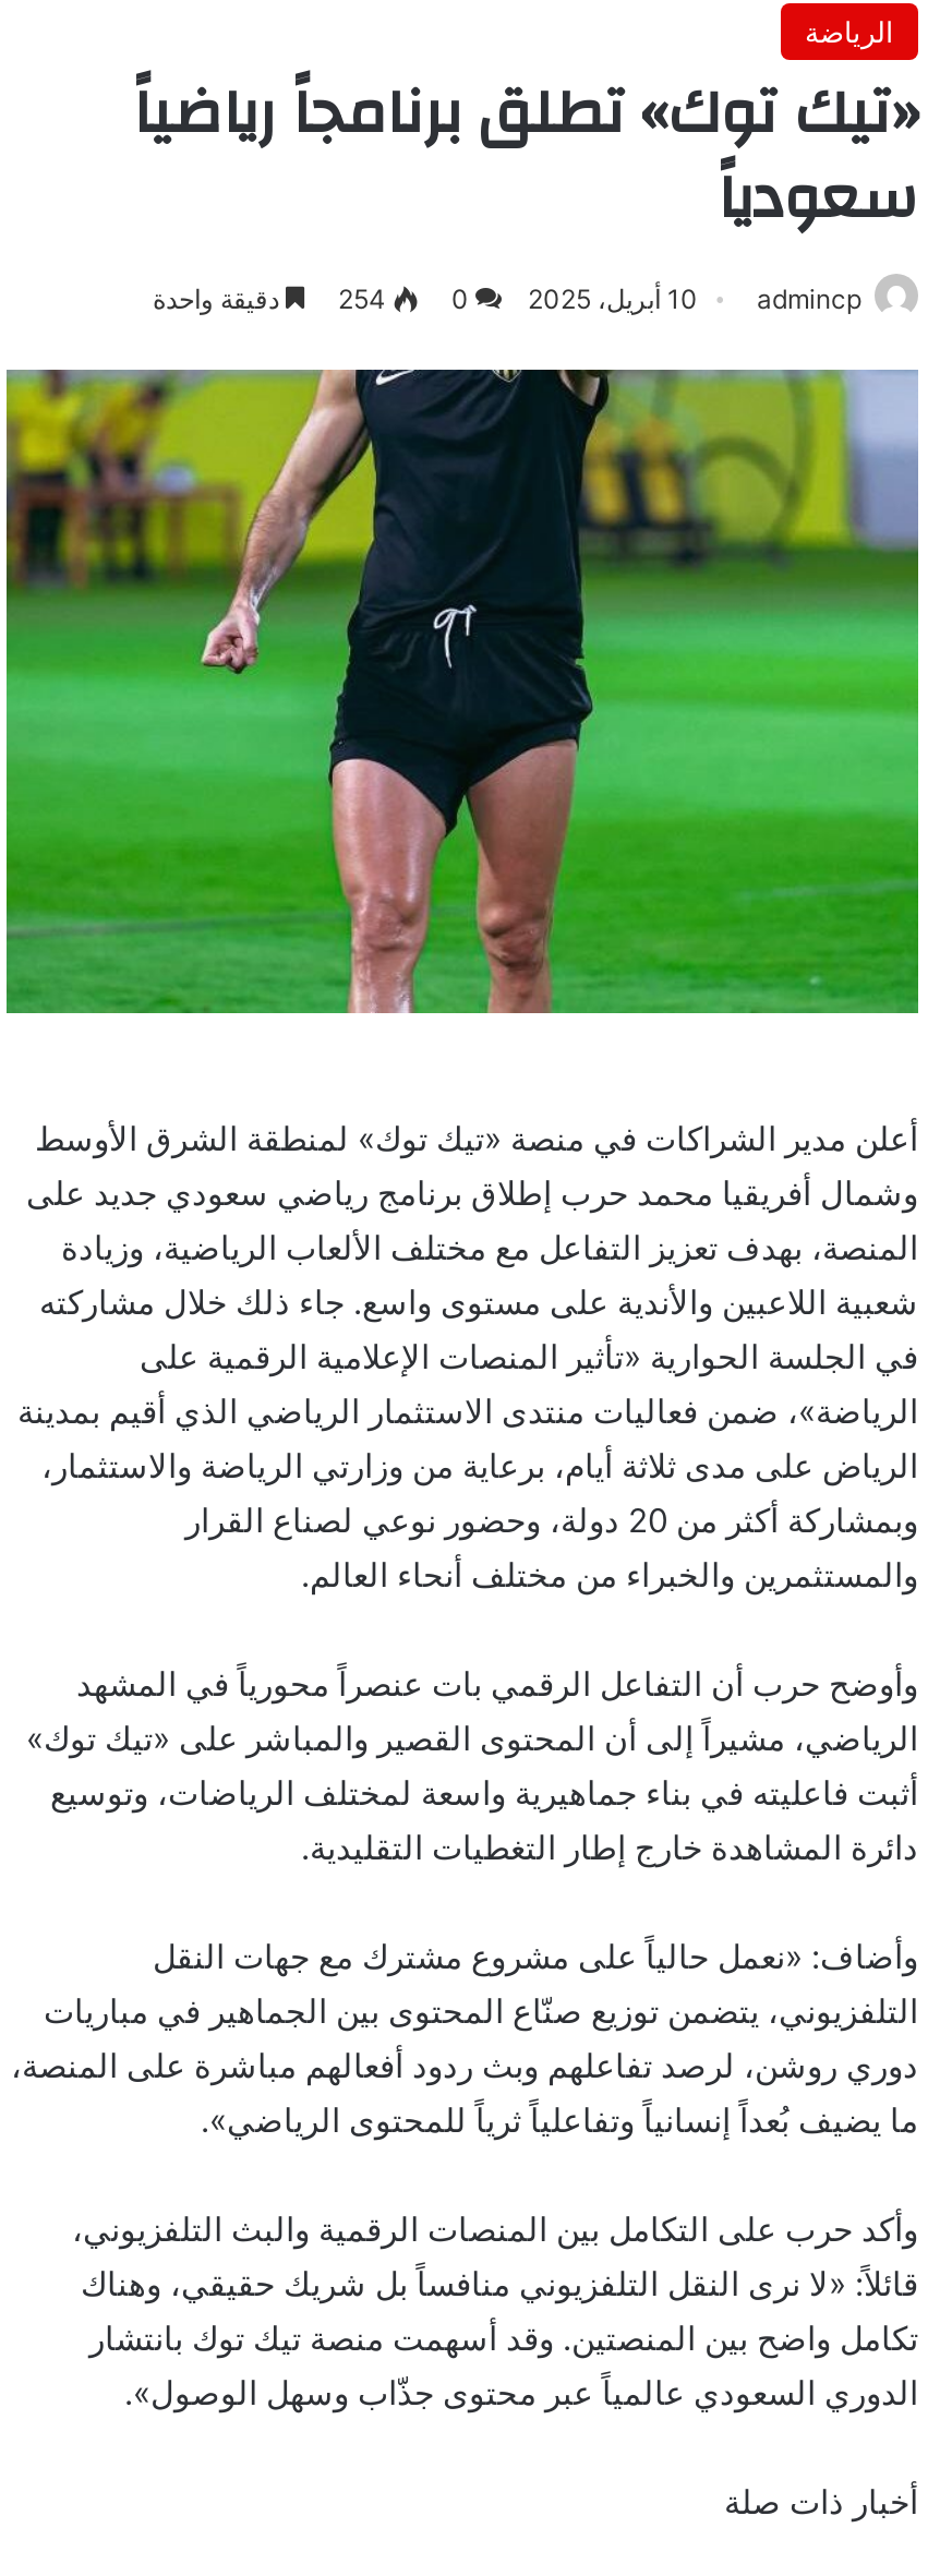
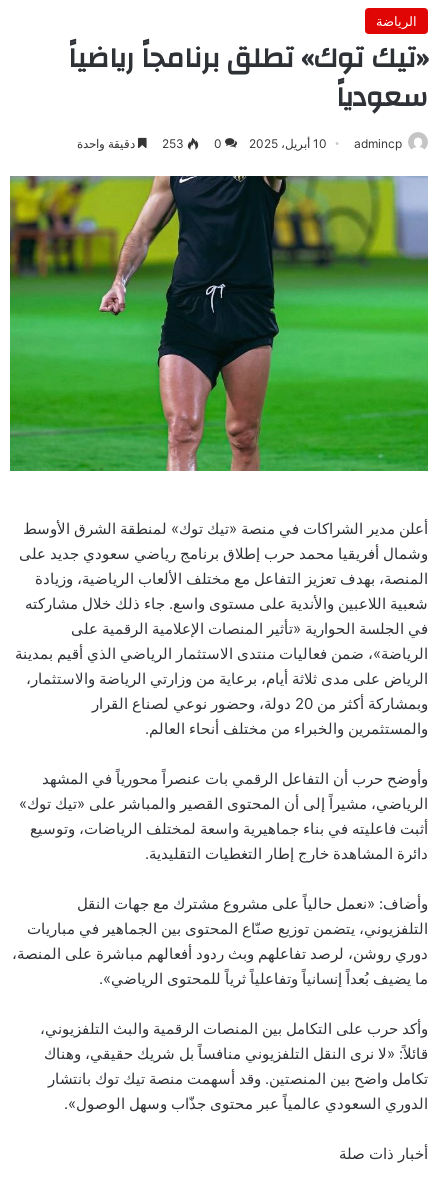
- 0 254 دقيقة واحدة
+ 0 253 دقيقة واحدة
